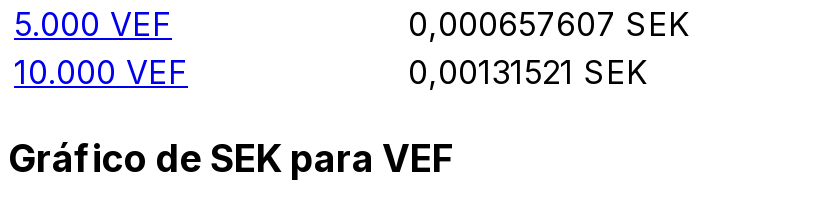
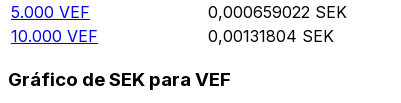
- 0,000657607 SEK
+ 0,000659022 SEK

- 0,00131521 SEK
+ 0,00131804 SEK
